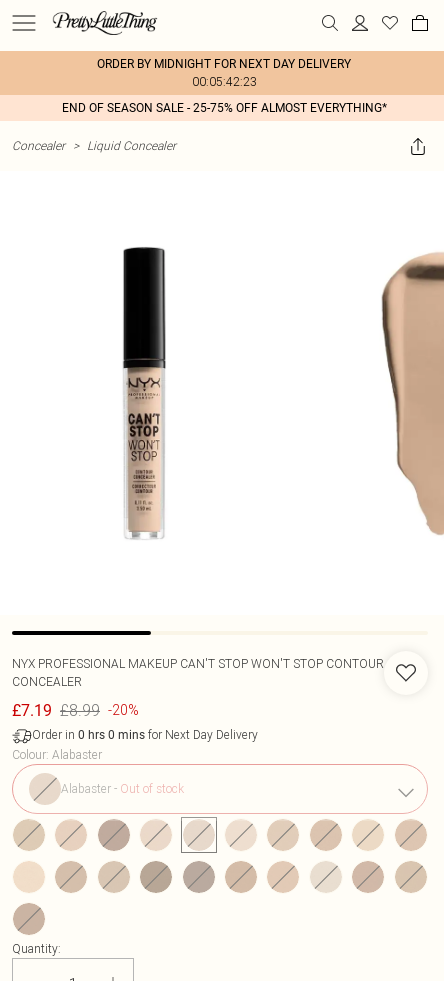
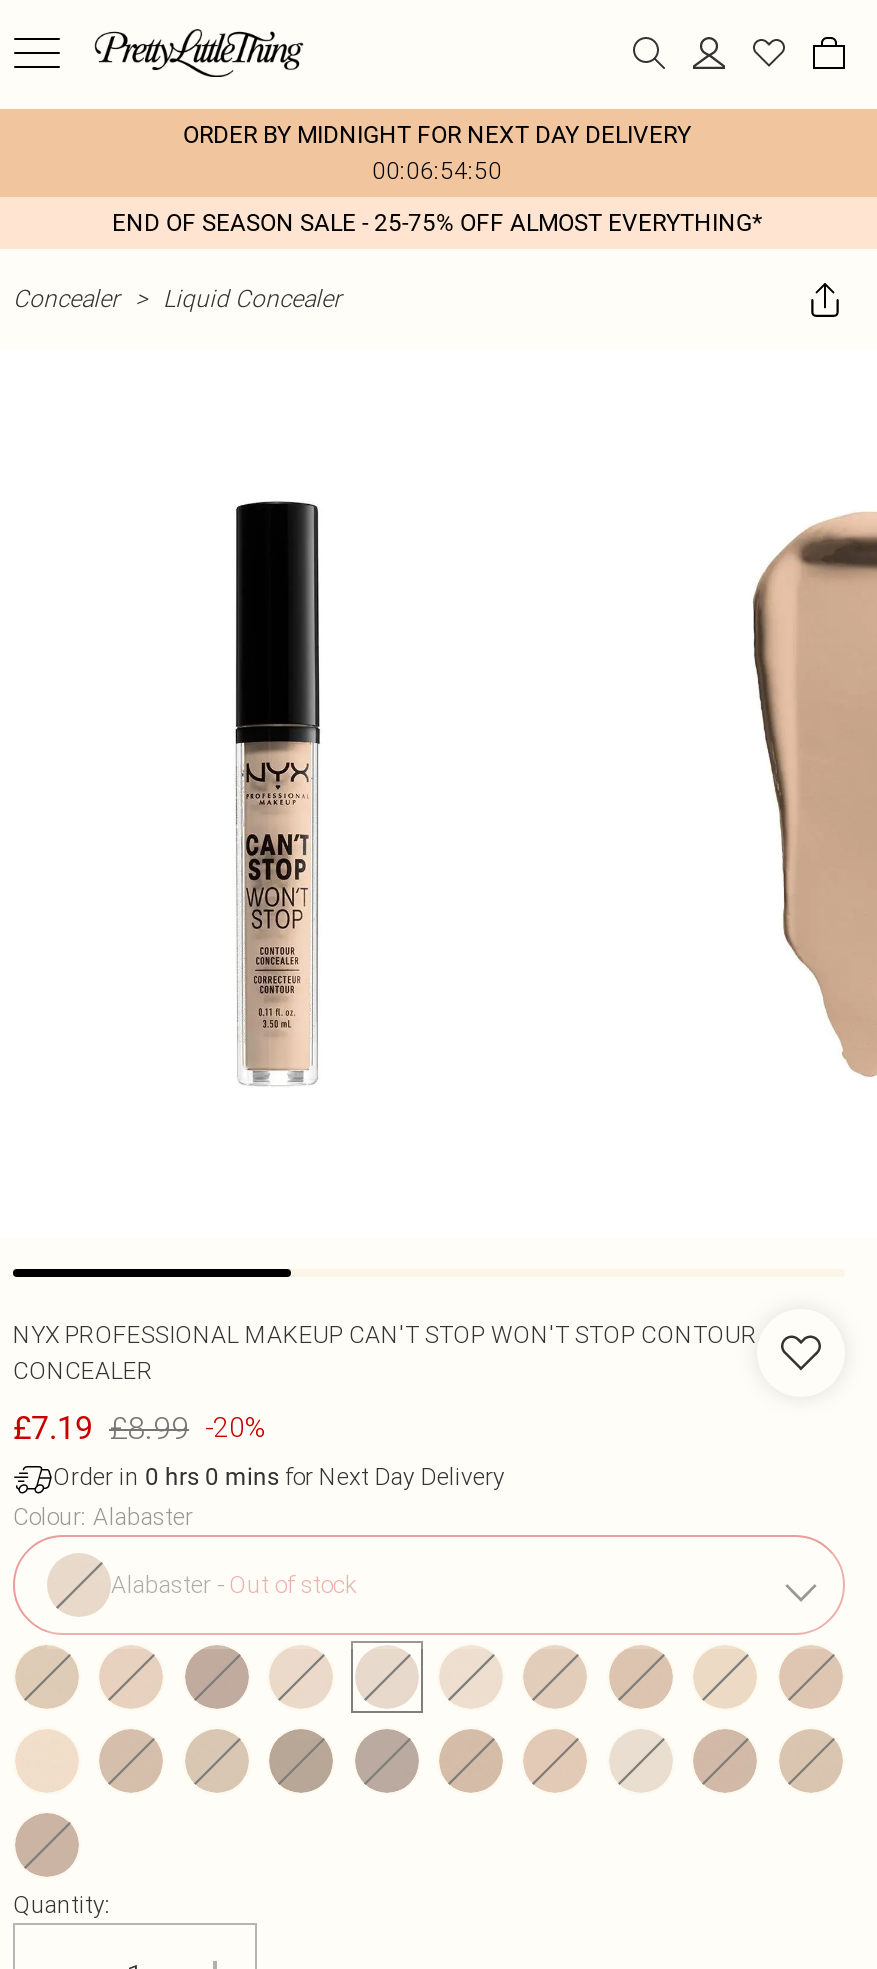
- 00:05:42:23
+ 00:06:54:50
